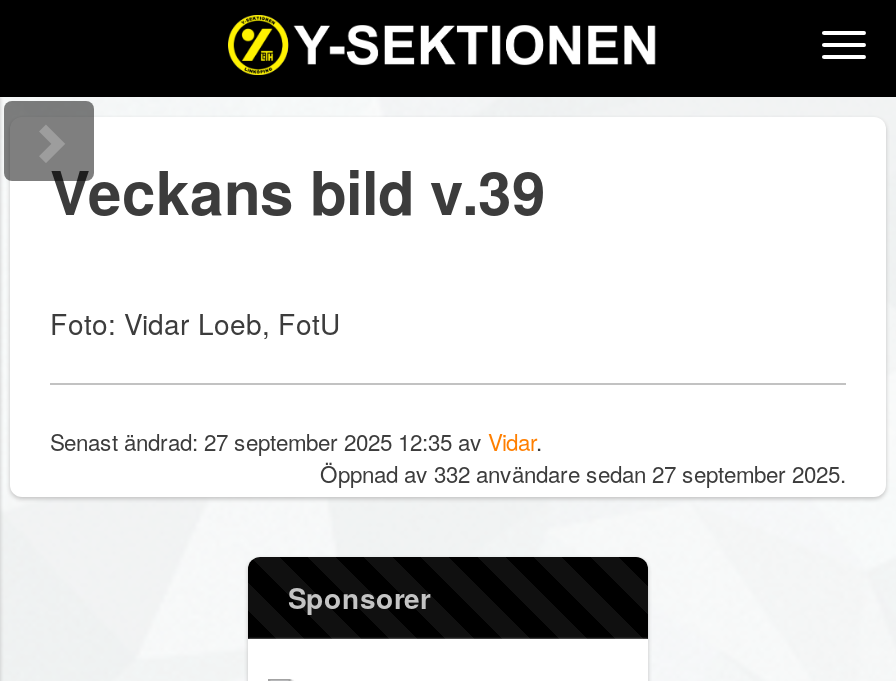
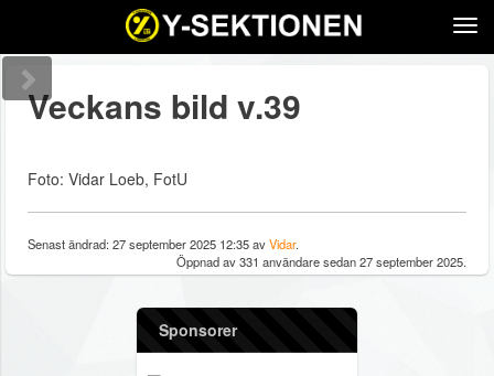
- Öppnad av 332 användare sedan 27 september 2025.
+ Öppnad av 331 användare sedan 27 september 2025.
